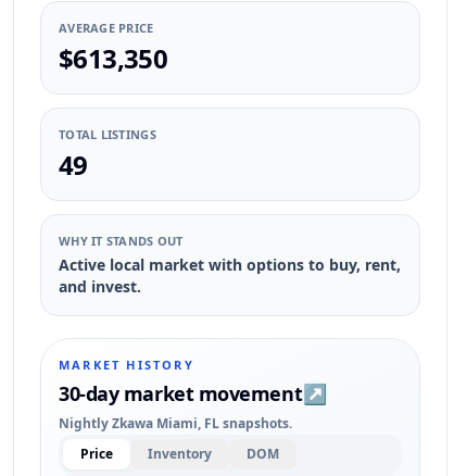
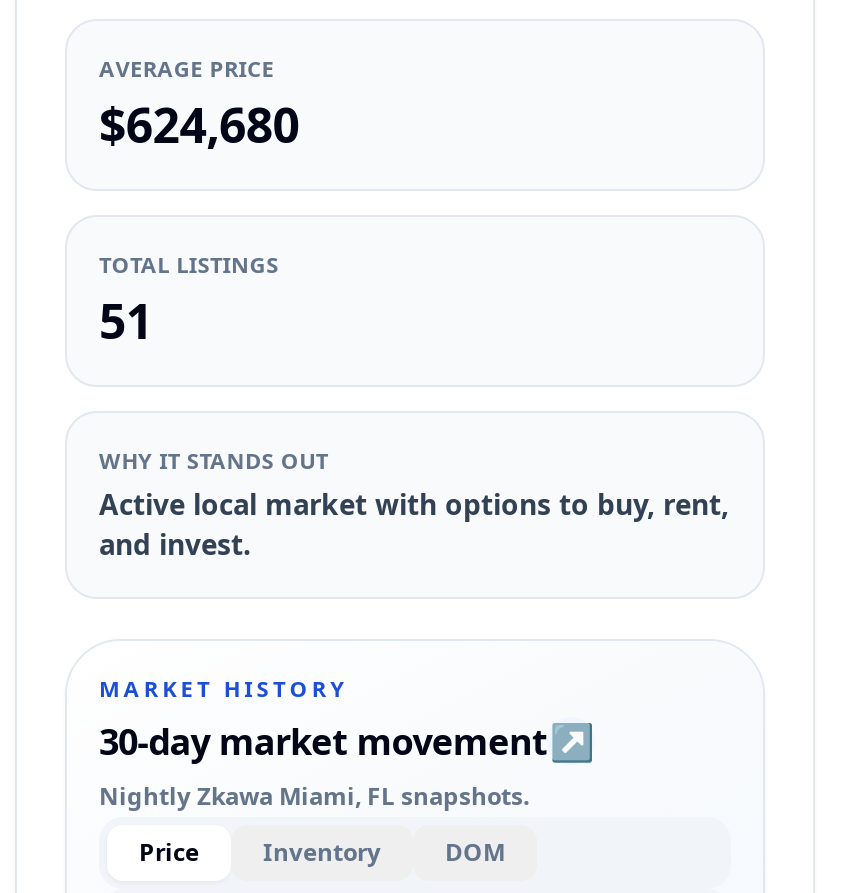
- $613,350
+ $624,680

- 49
+ 51
